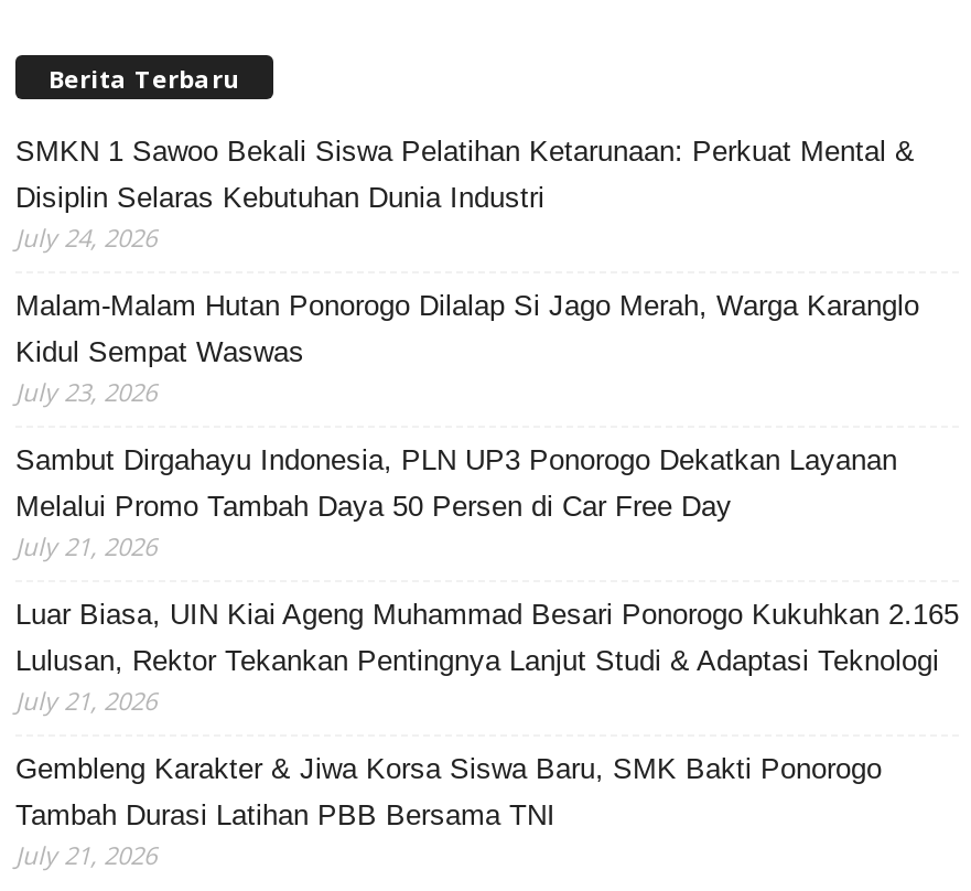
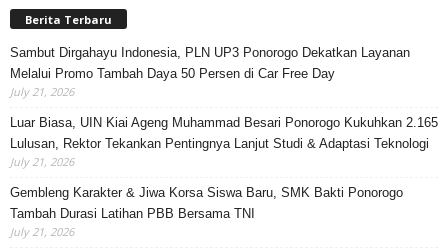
- SMKN 1 Sawoo Bekali Siswa Pelatihan Ketarunaan: Perkuat Mental &
- Disiplin Selaras Kebutuhan Dunia Industri
- July 24, 2026
- Malam-Malam Hutan Ponorogo Dilalap Si Jago Merah, Warga Karanglo
- Kidul Sempat Waswas
- July 23, 2026
